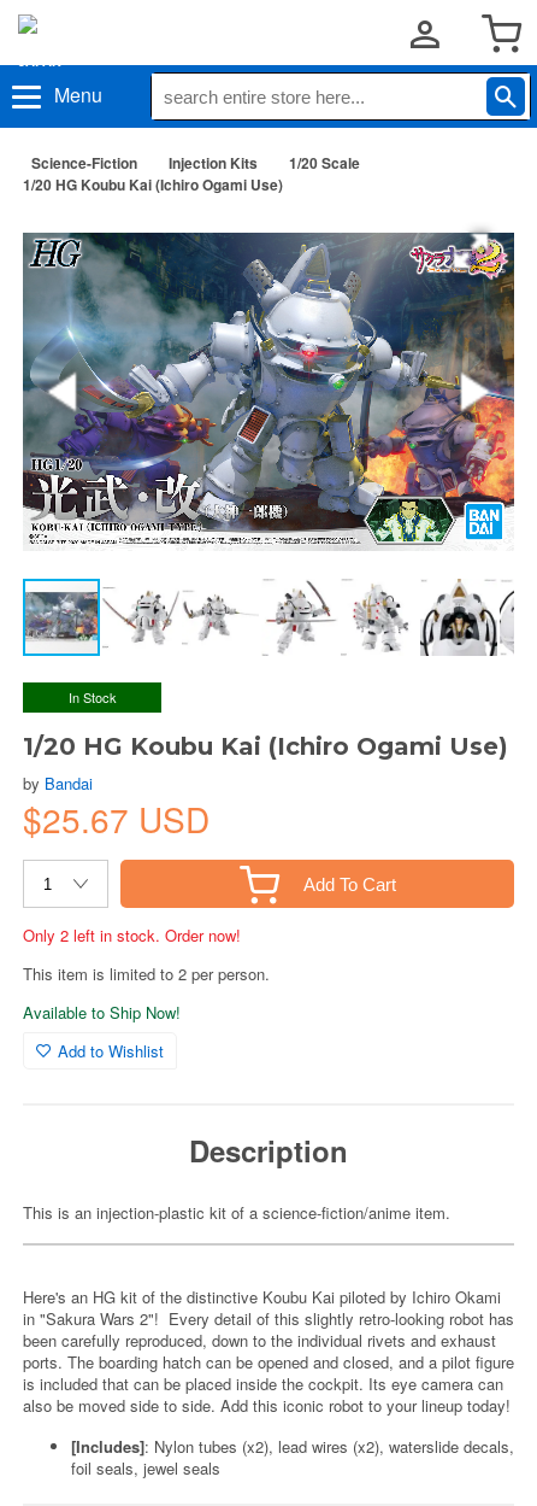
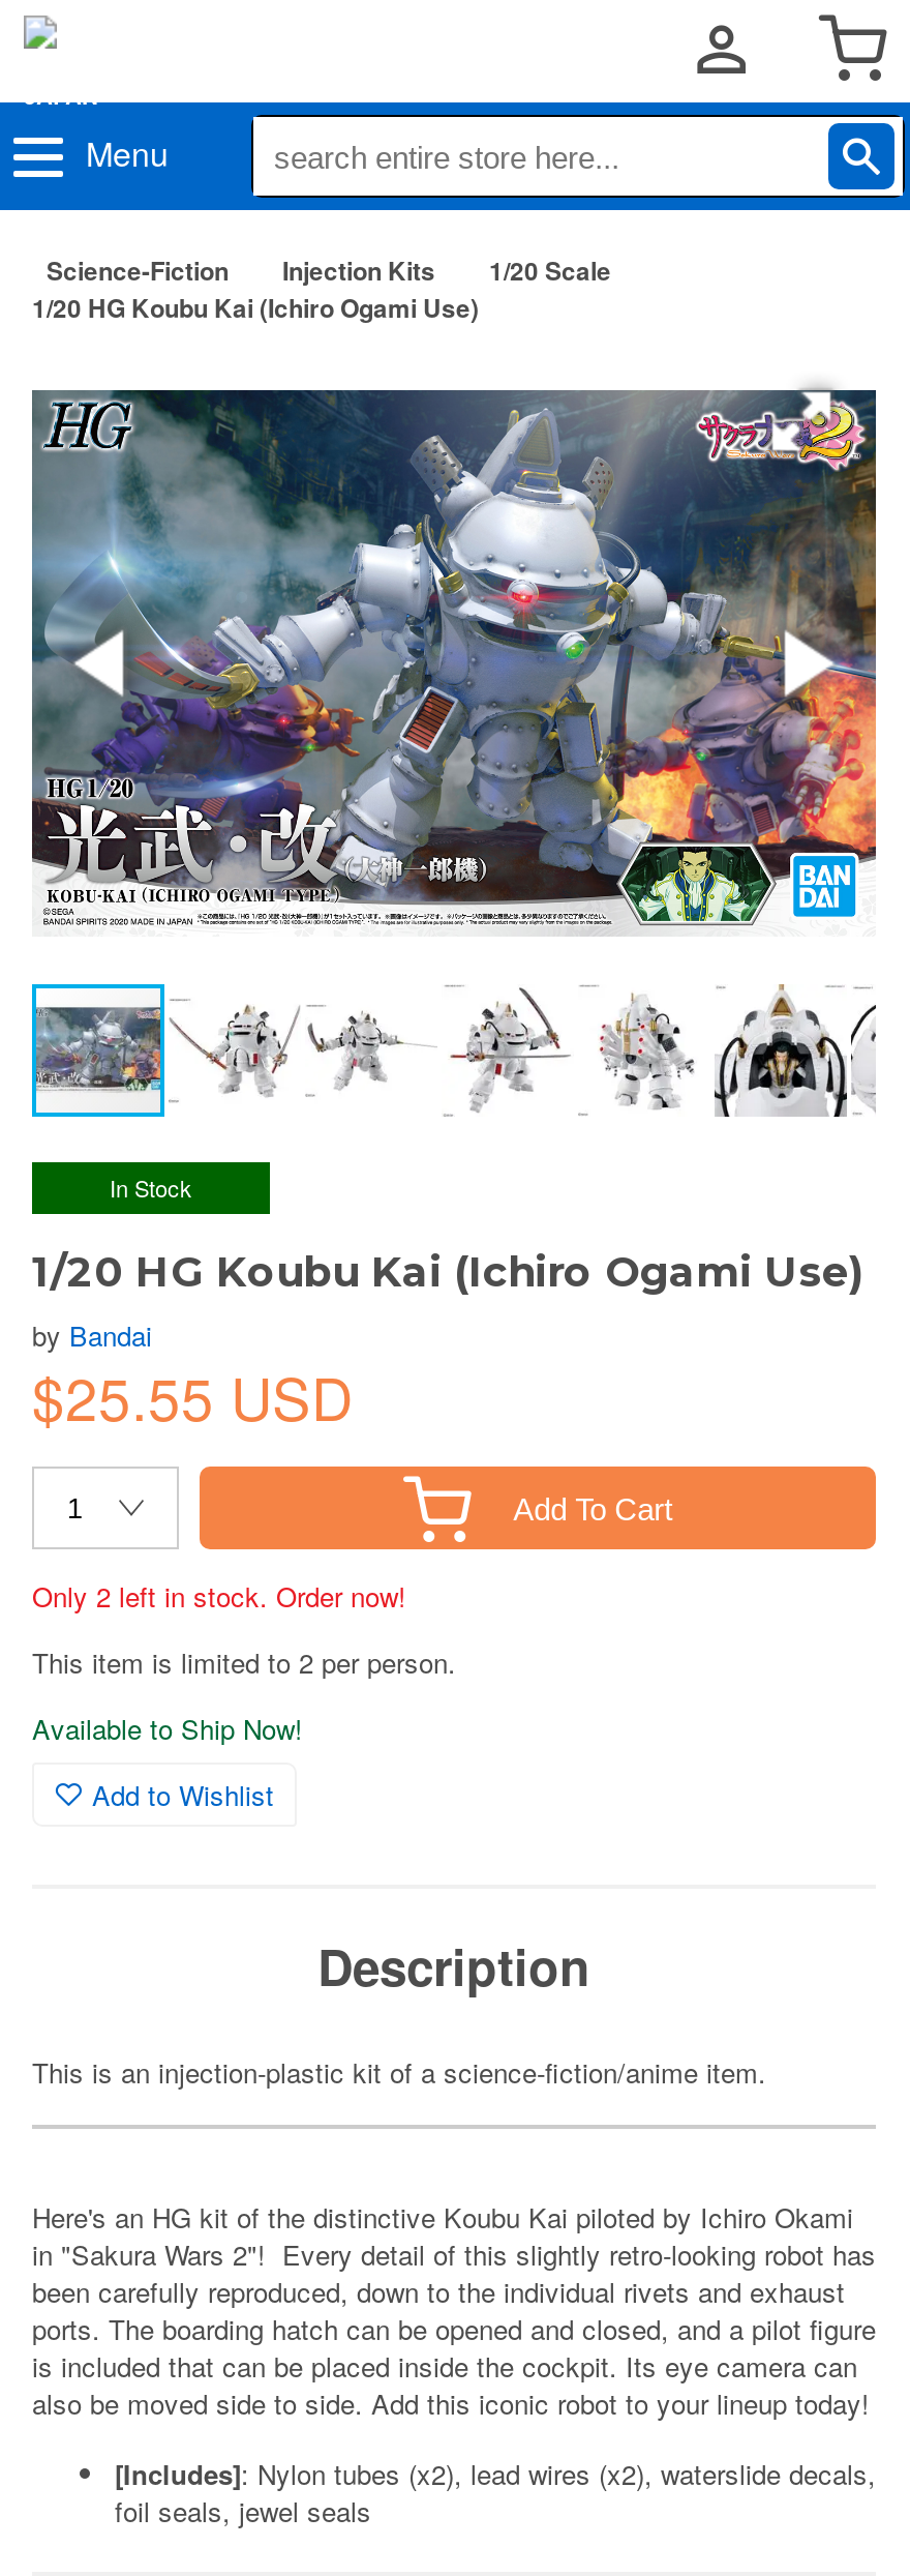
- $25.67 USD
+ $25.55 USD
